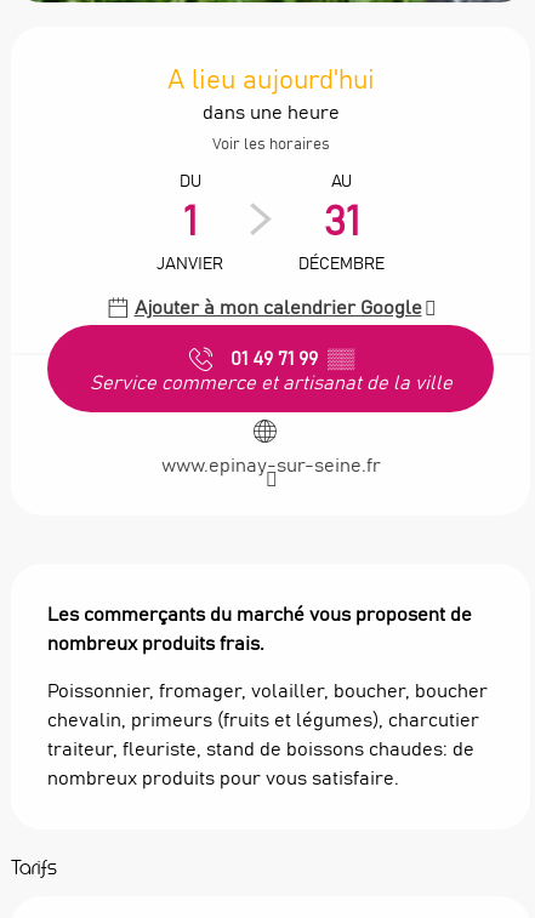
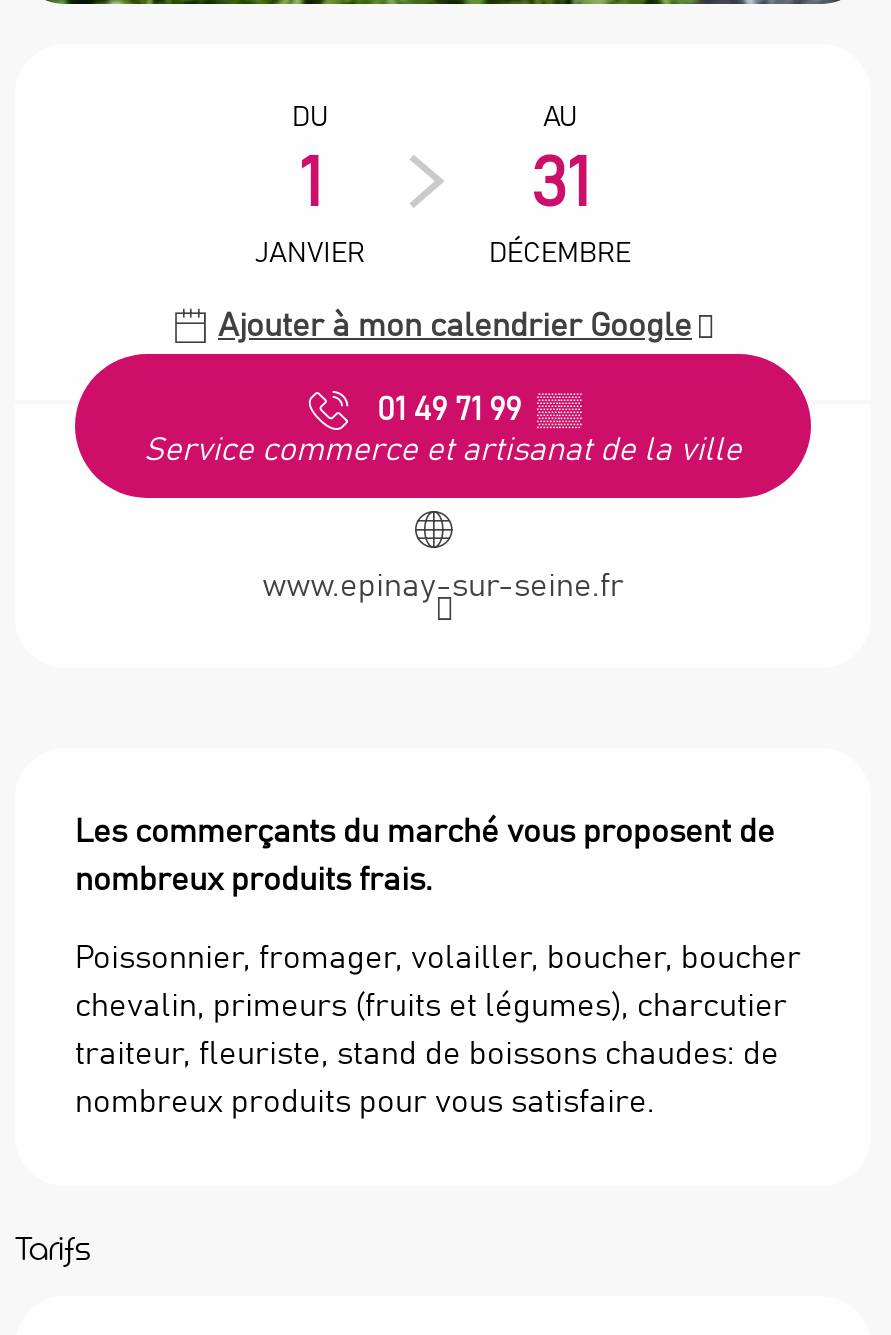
- A lieu aujourd'hui
- dans une heure
- Voir les horaires
